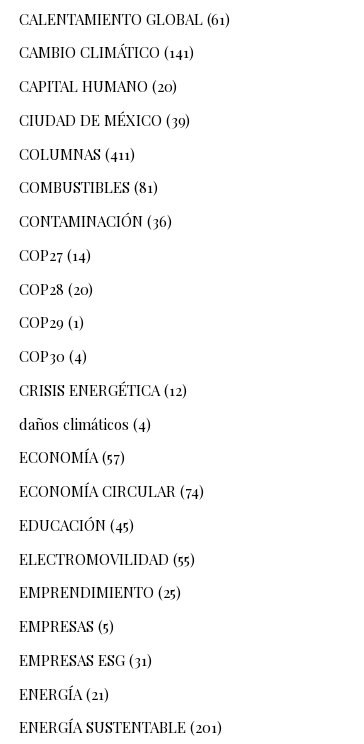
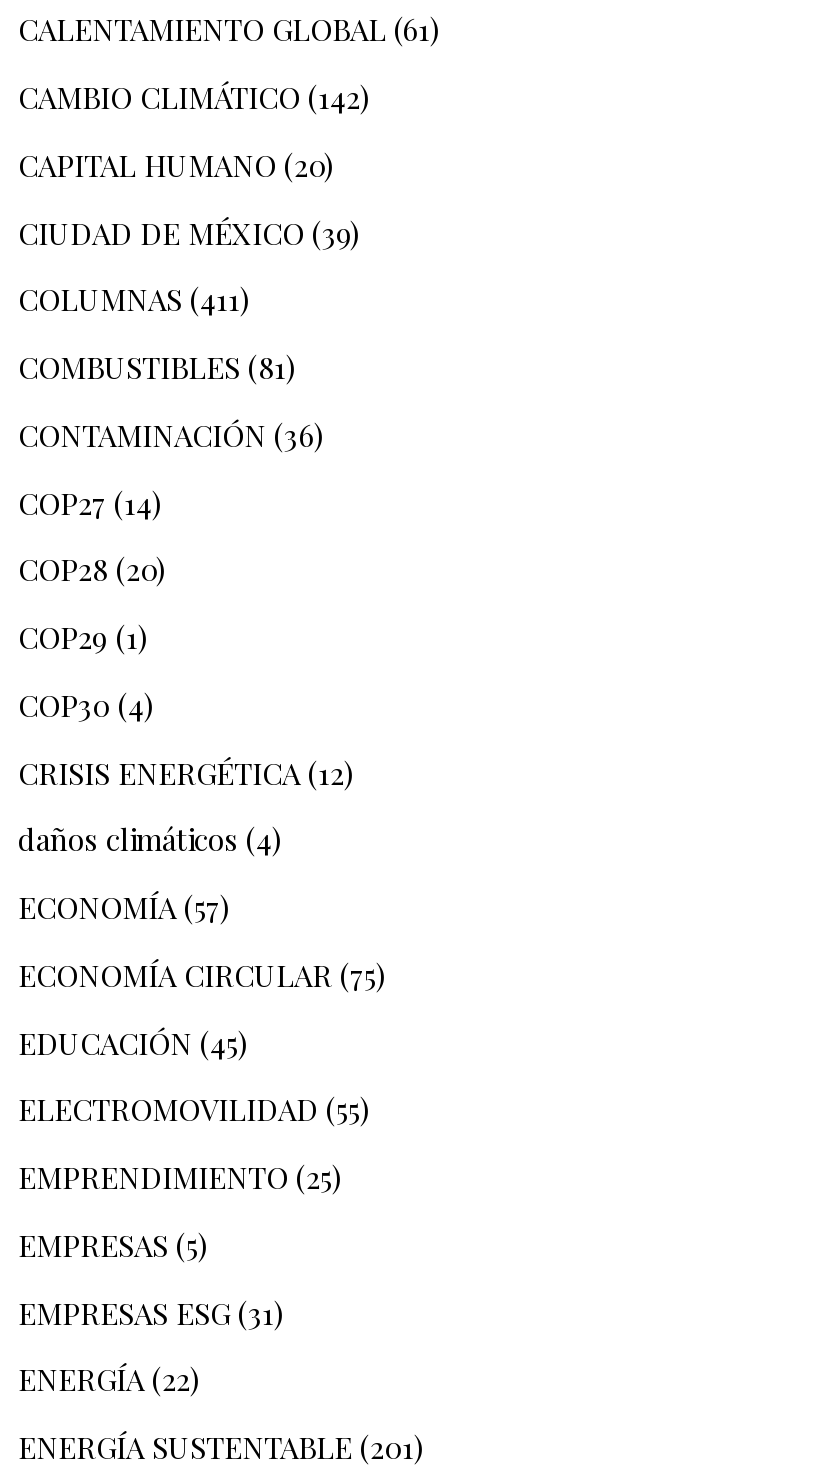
- CAMBIO CLIMÁTICO (141)
+ CAMBIO CLIMÁTICO (142)

- ECONOMÍA CIRCULAR (74)
+ ECONOMÍA CIRCULAR (75)

- ENERGÍA (21)
+ ENERGÍA (22)
